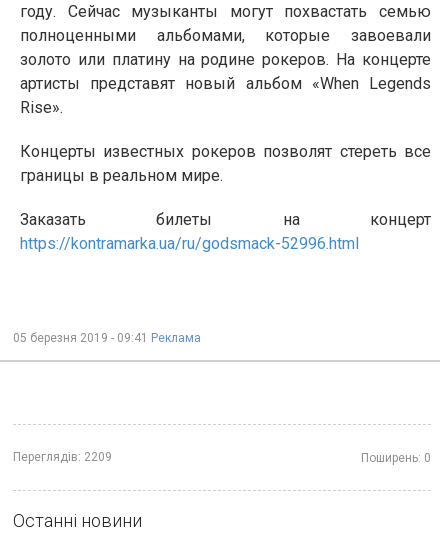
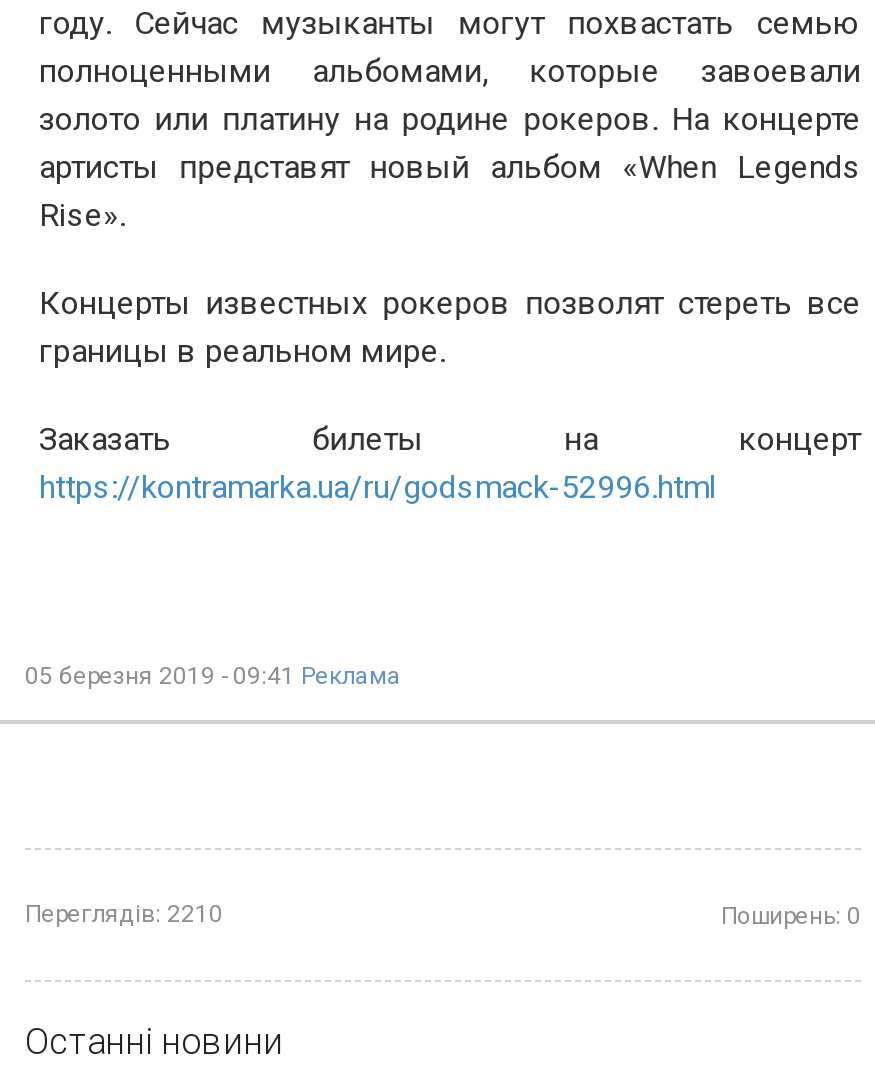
- Переглядів: 2209
+ Переглядів: 2210
